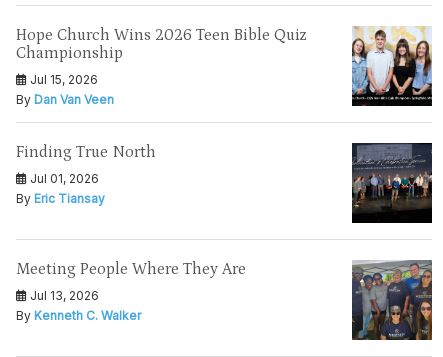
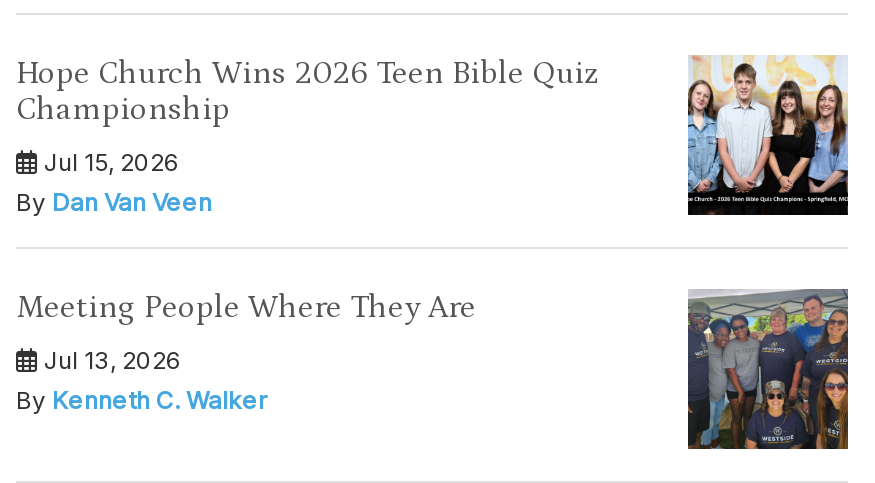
- Finding True North
- Jul 01, 2026
- By Eric Tiansay

- [image]
